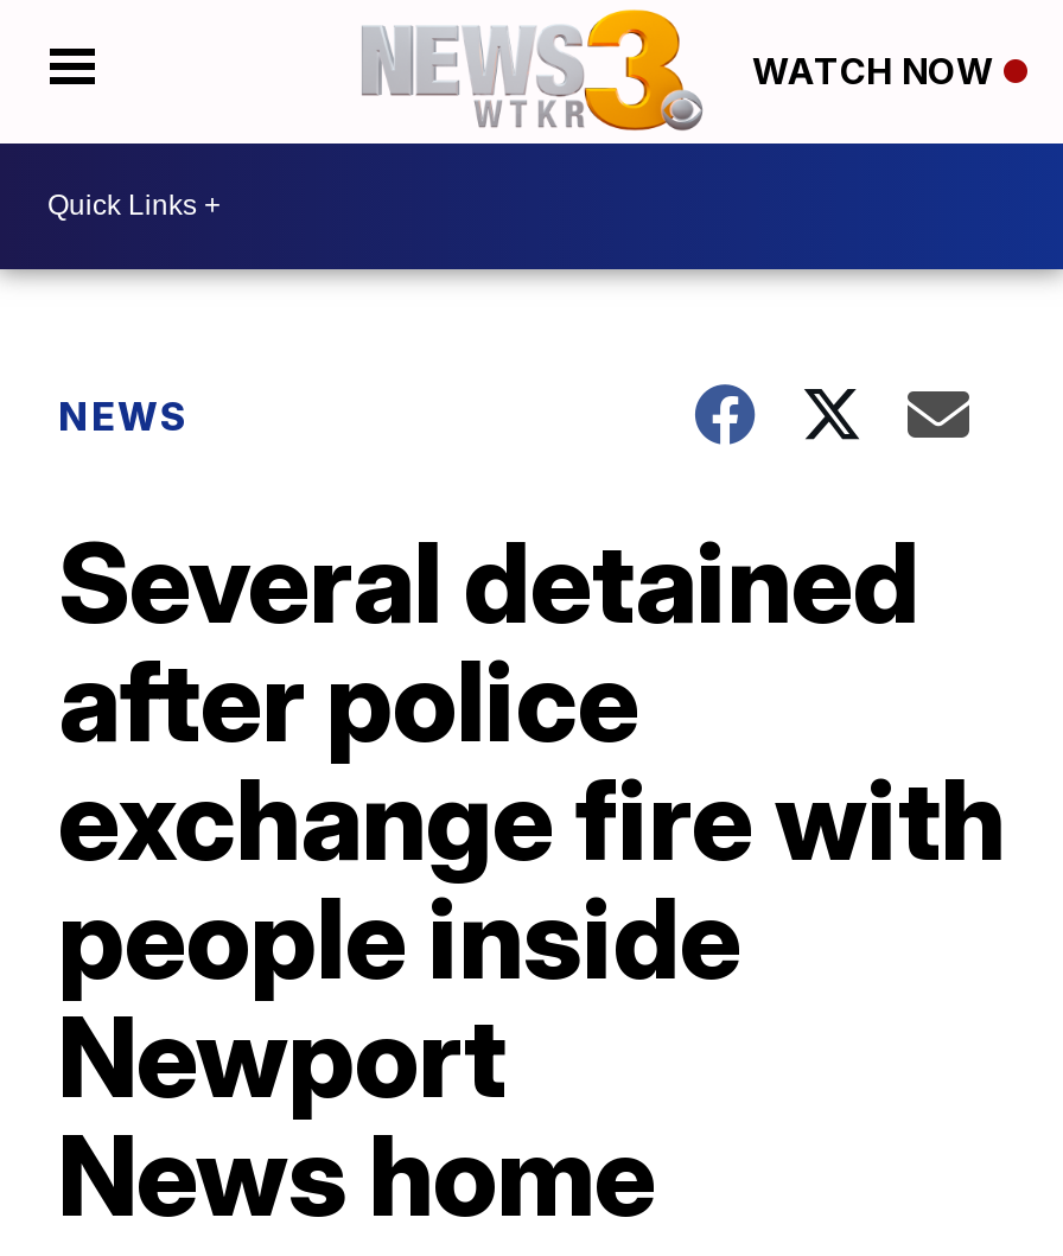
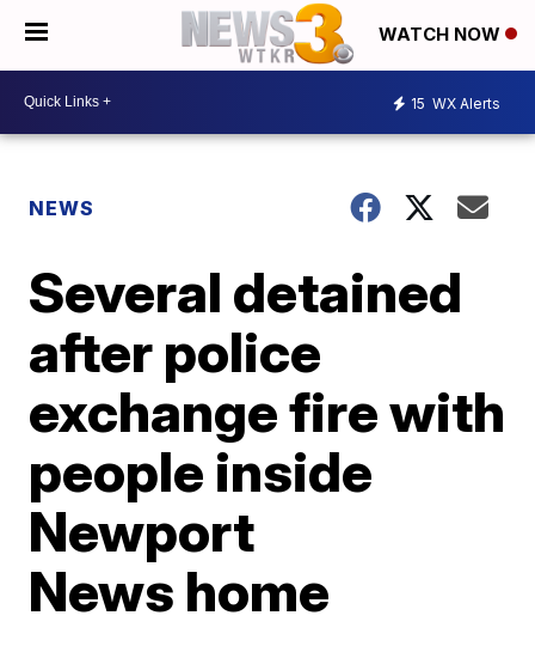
+ 15 WX Alerts
